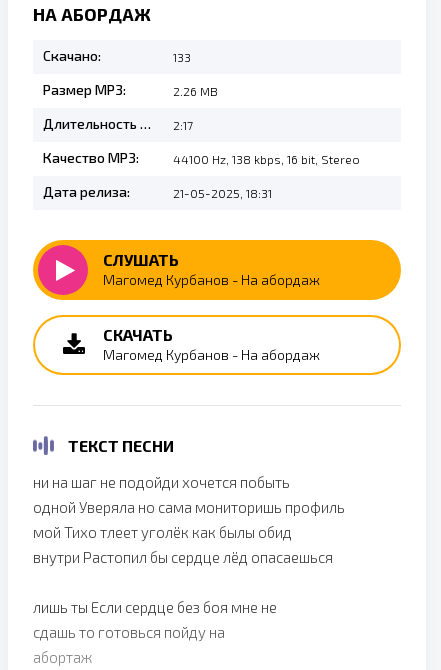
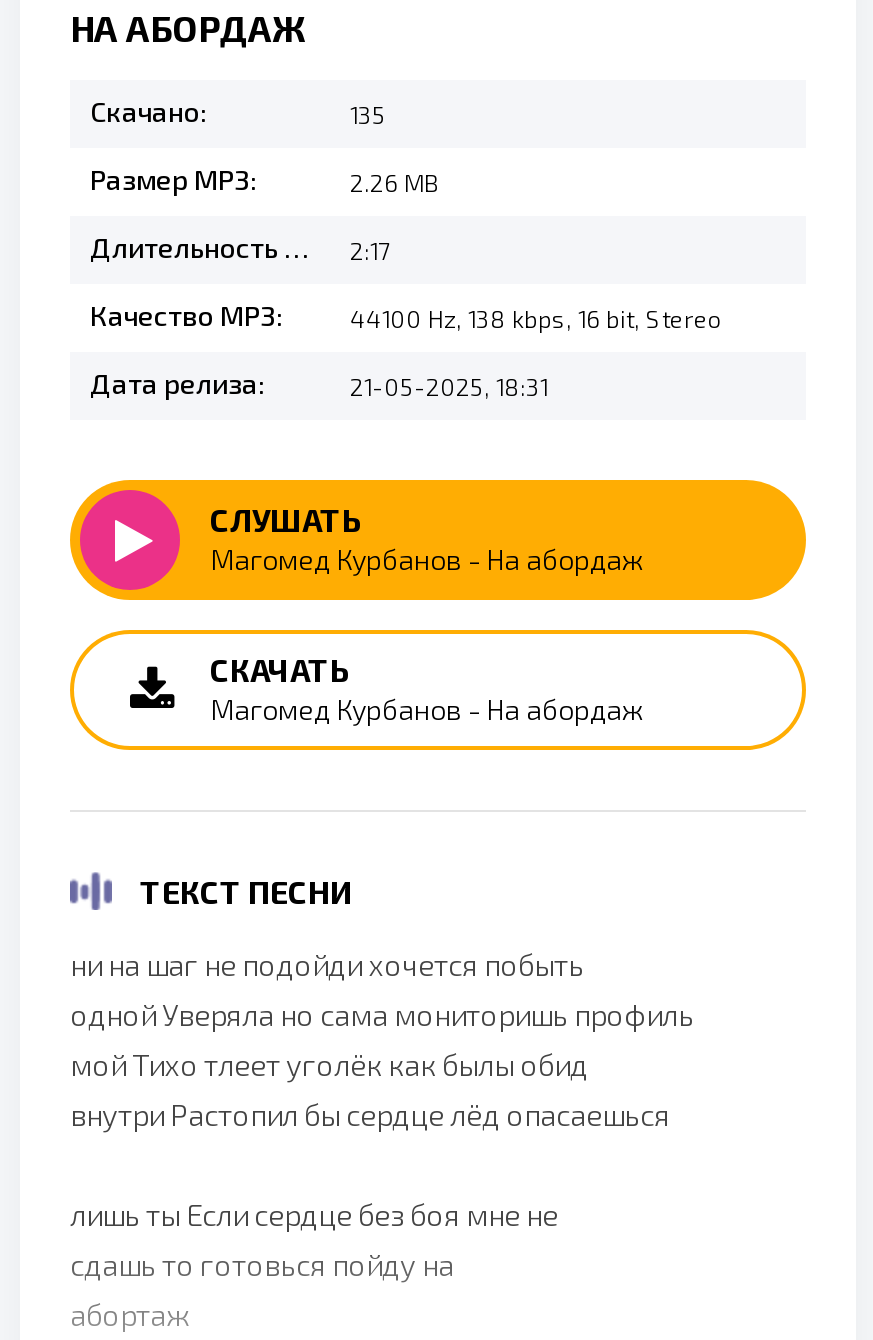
- 133
+ 135
